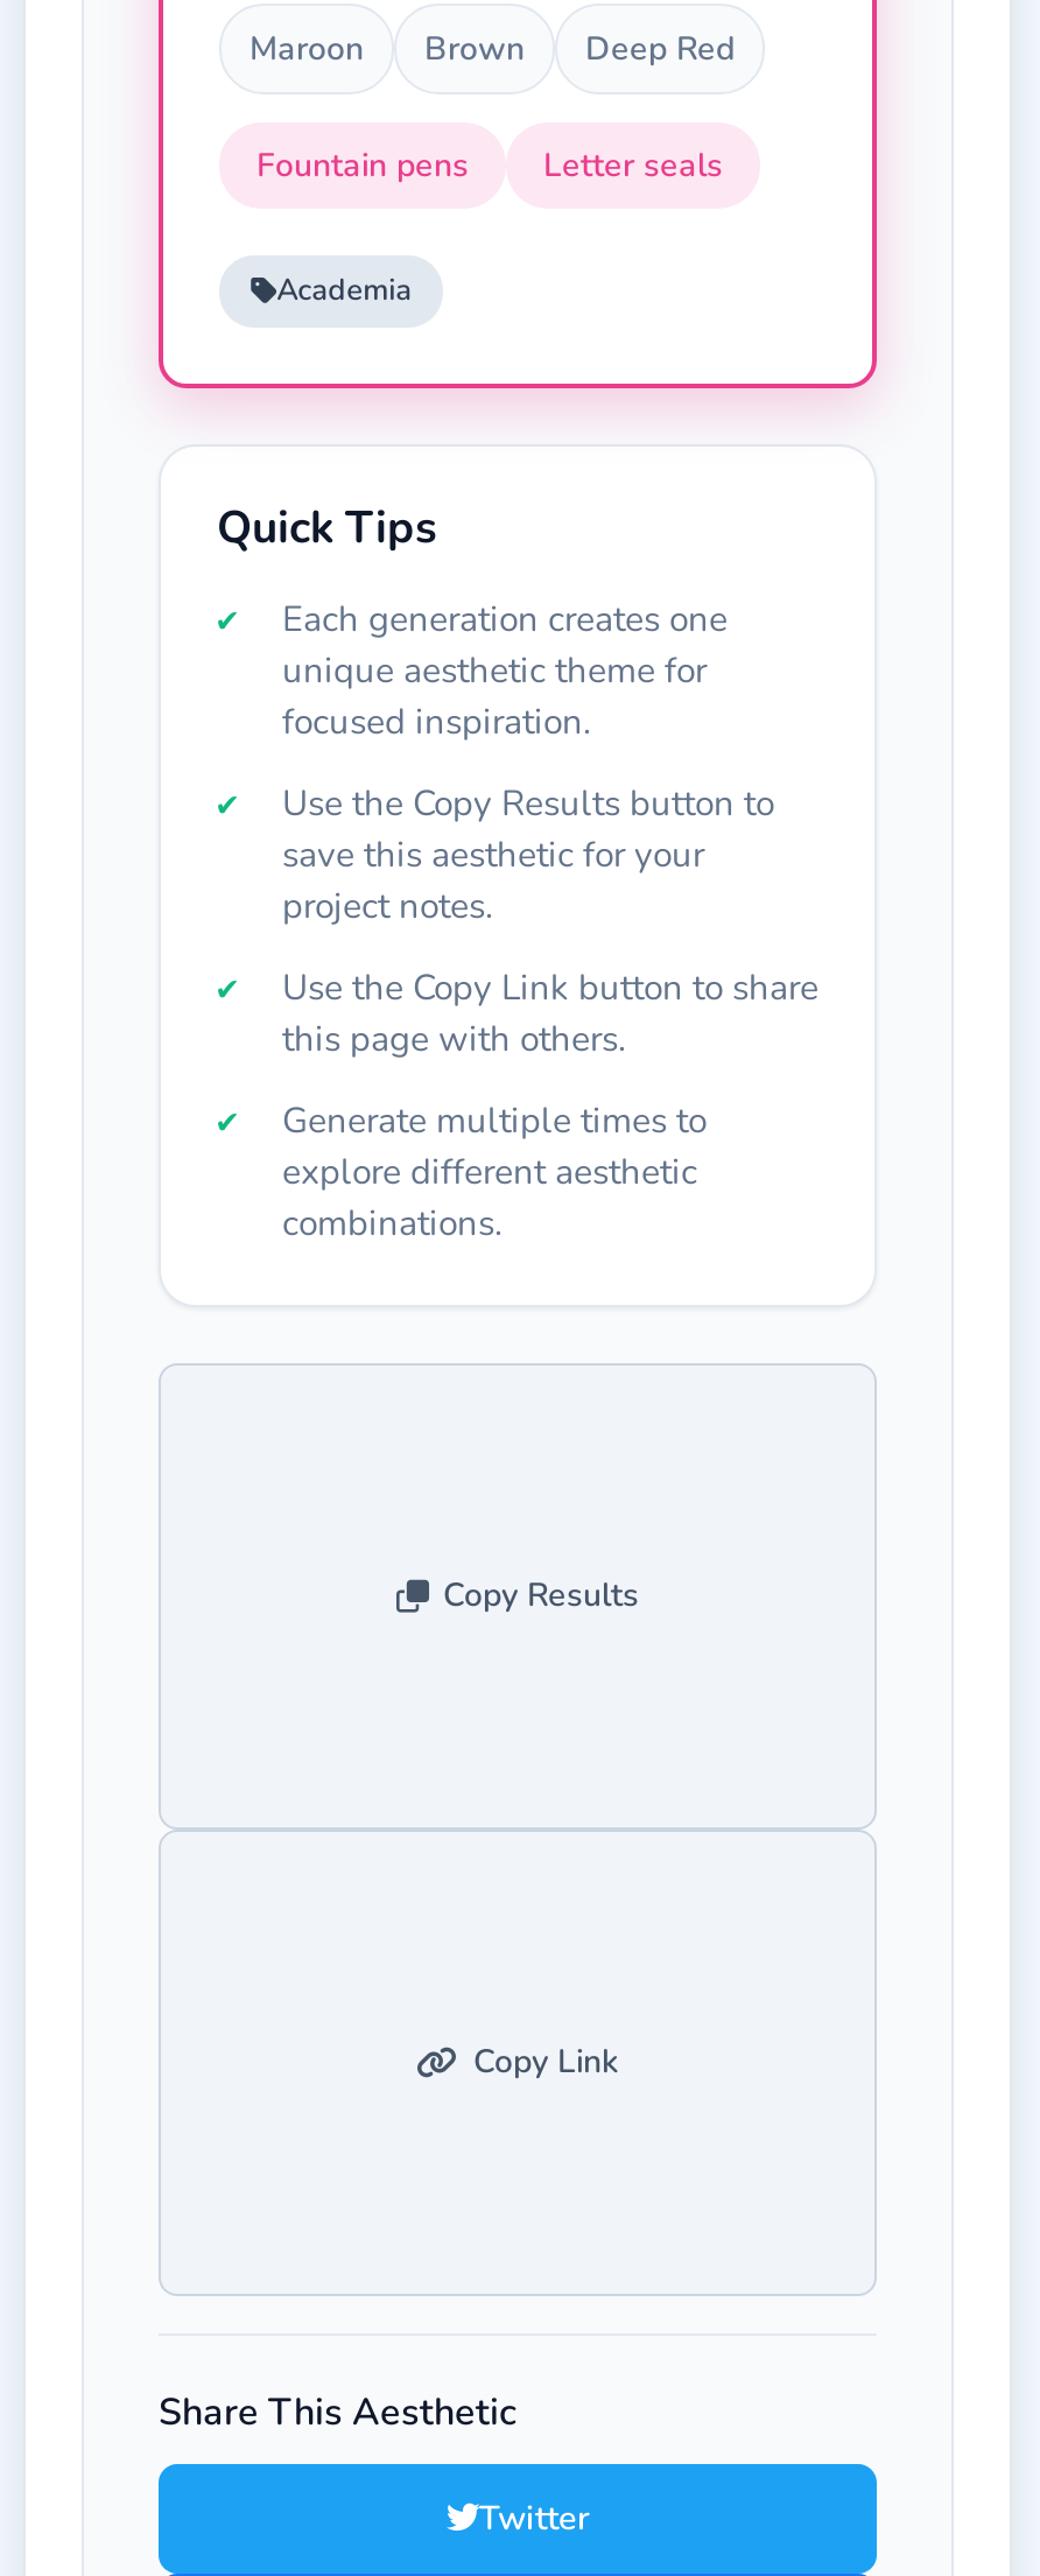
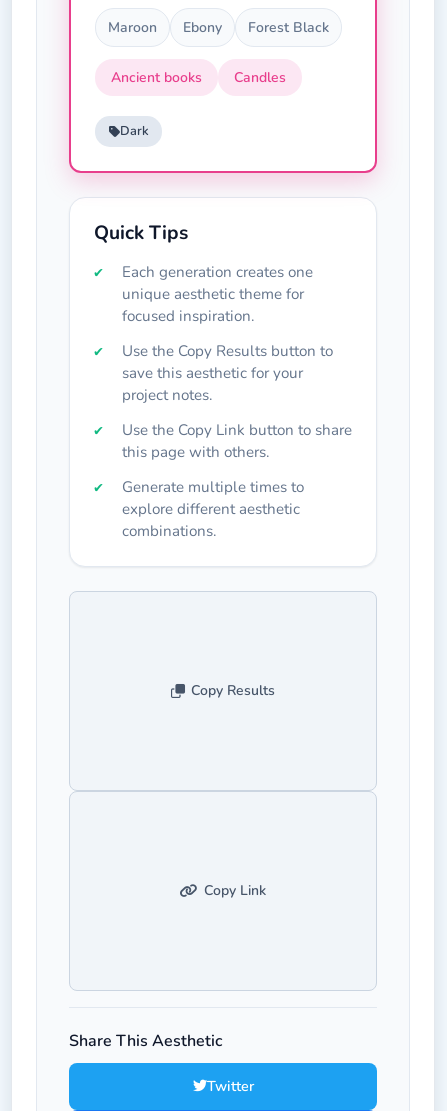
- Brown
- Deep Red
+ Ebony
+ Forest Black

- Fountain pens
- Letter seals
+ Ancient books
+ Candles

- Academia
+ Dark
